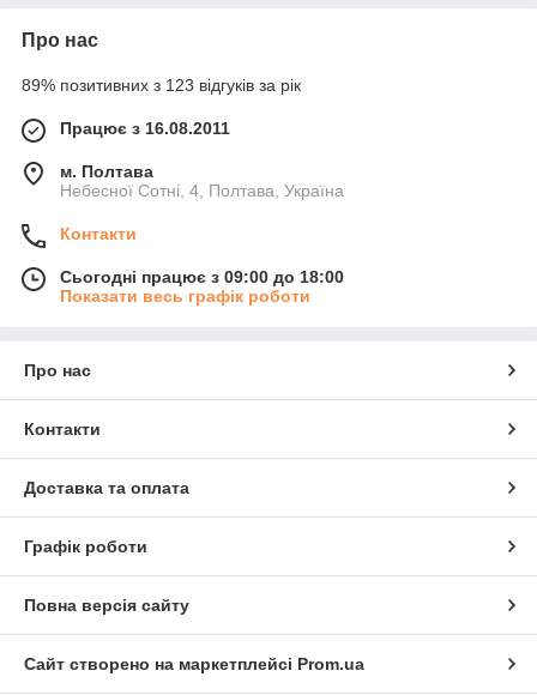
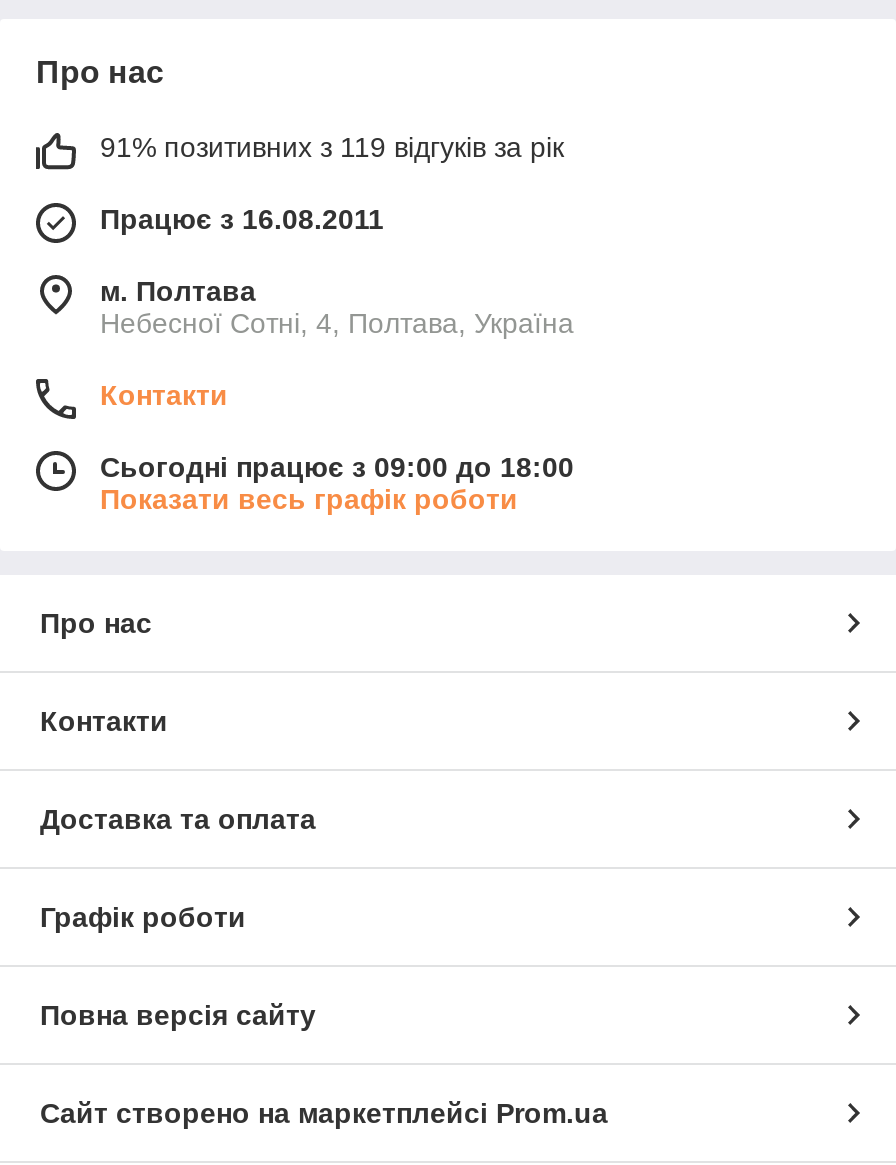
- 89% позитивних з 123 відгуків за рік
+ 91% позитивних з 119 відгуків за рік
